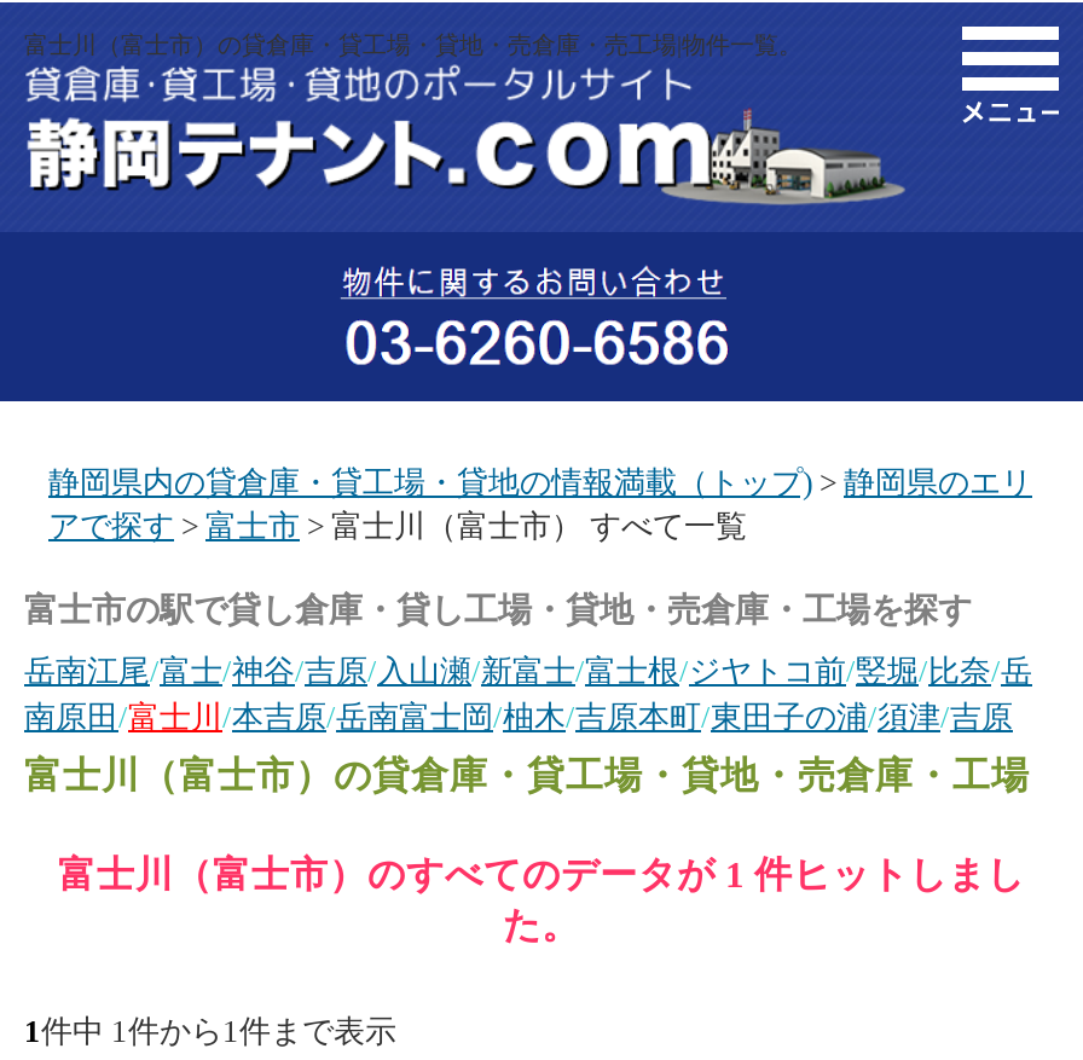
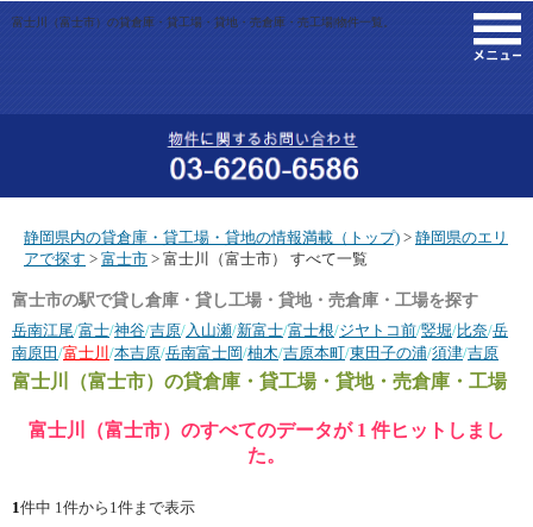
- [image]
